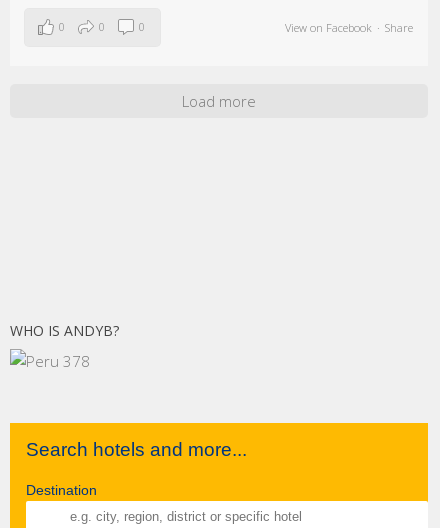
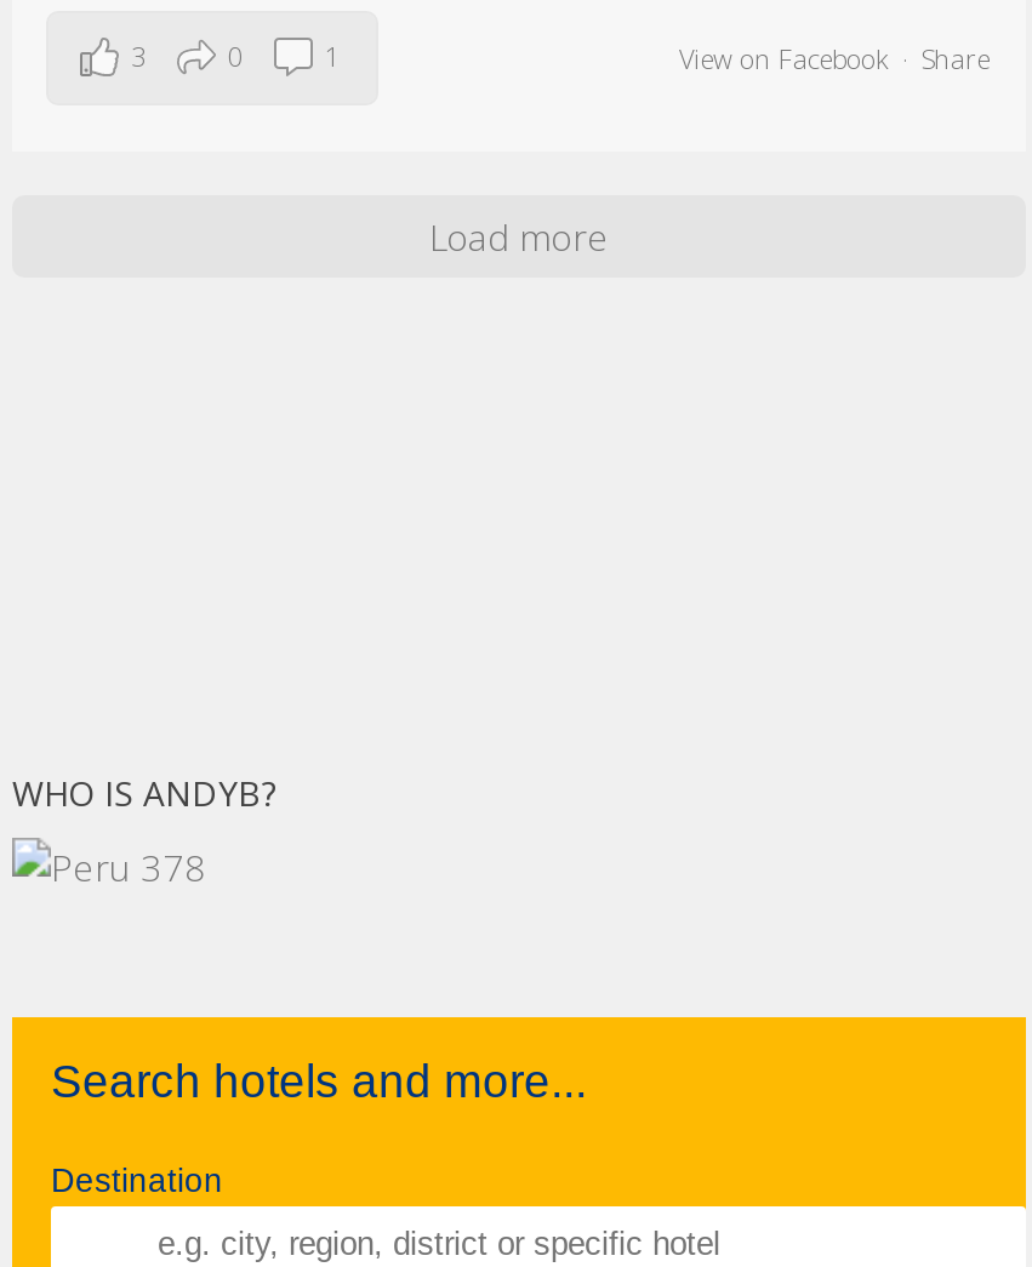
- 0
- 0
+ 1

+ 3
